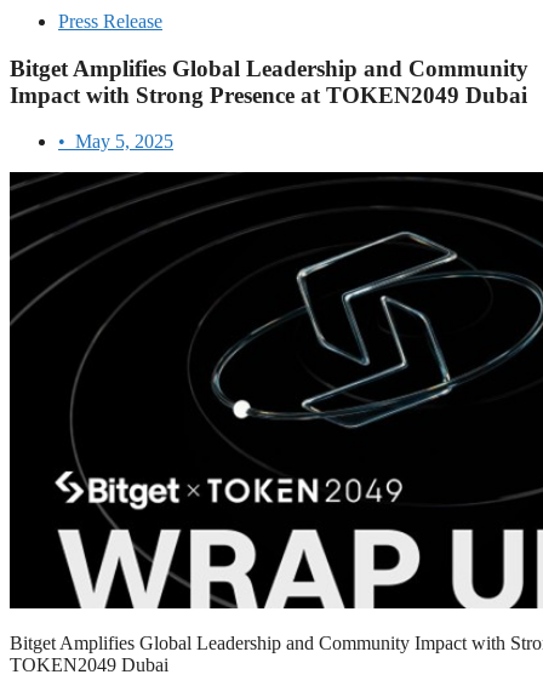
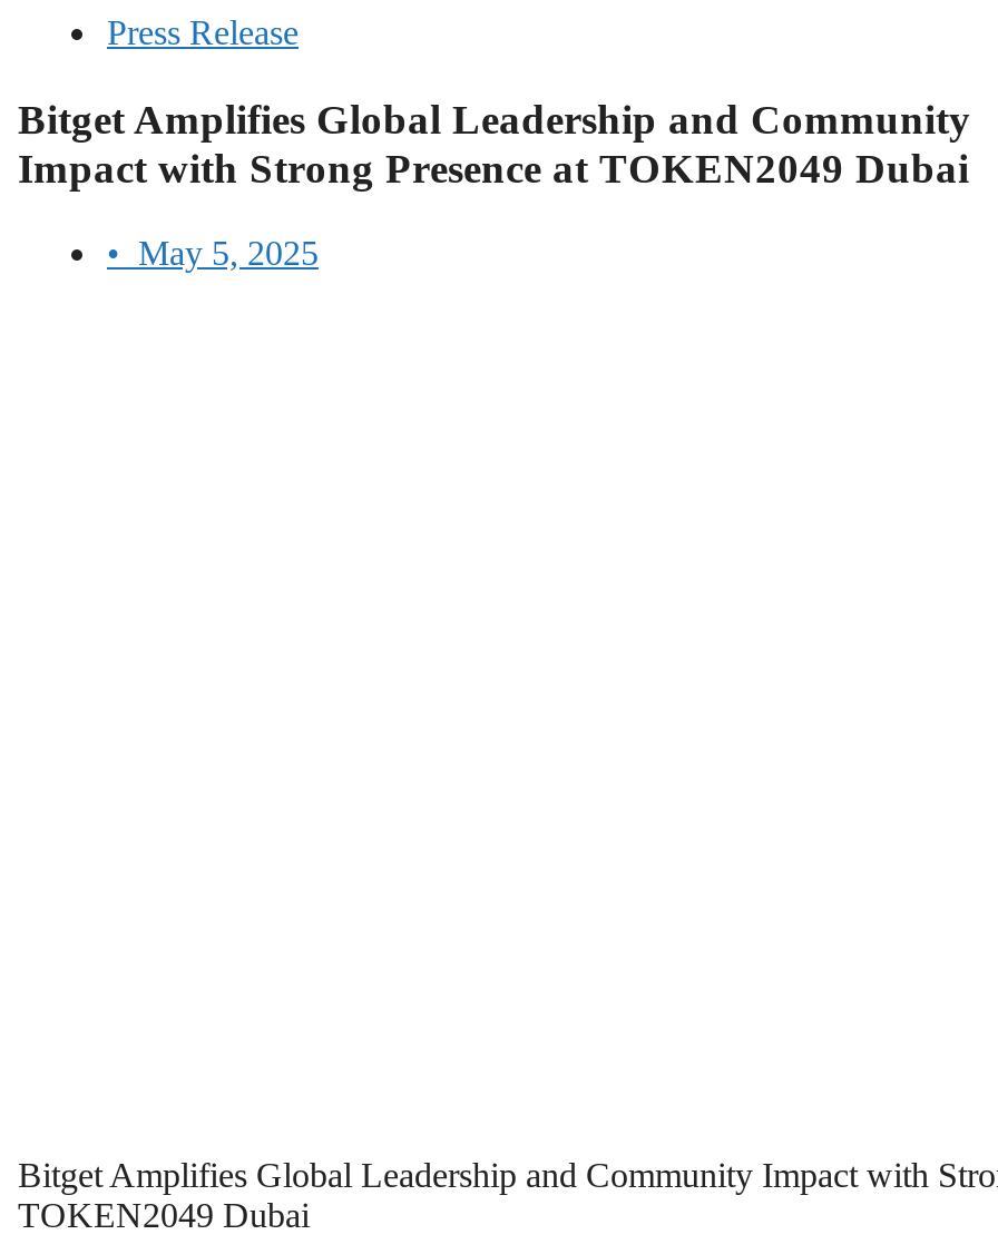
- [image]
